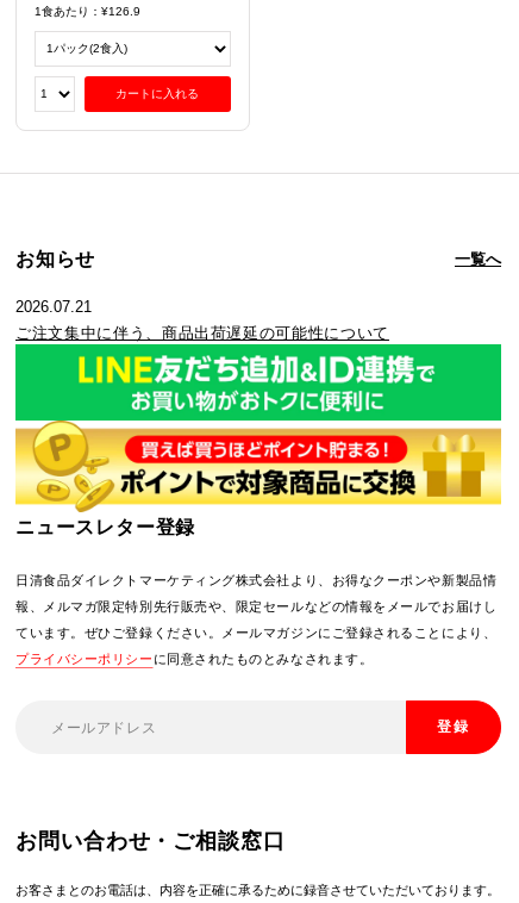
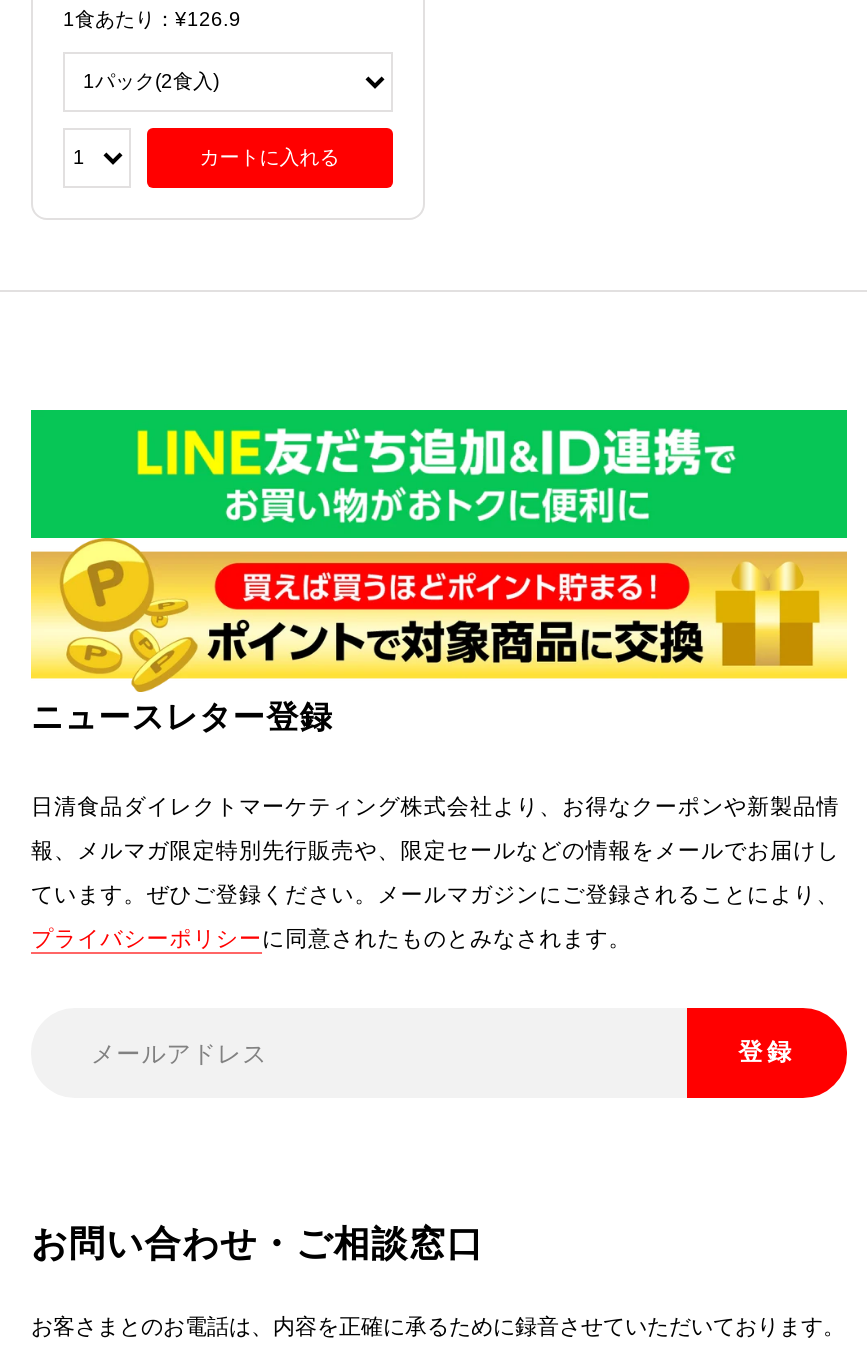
- お知らせ
- 一覧へ
- 2026.07.21
- ご注文集中に伴う、商品出荷遅延の可能性について
